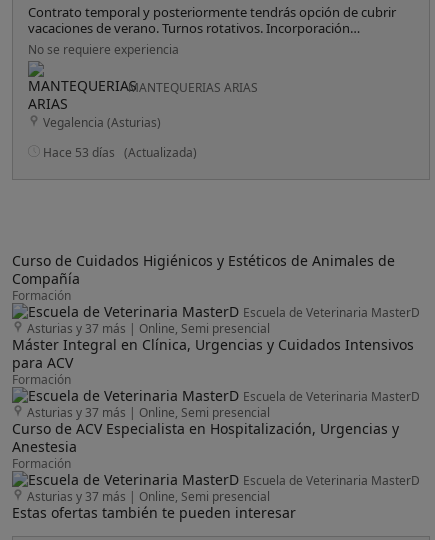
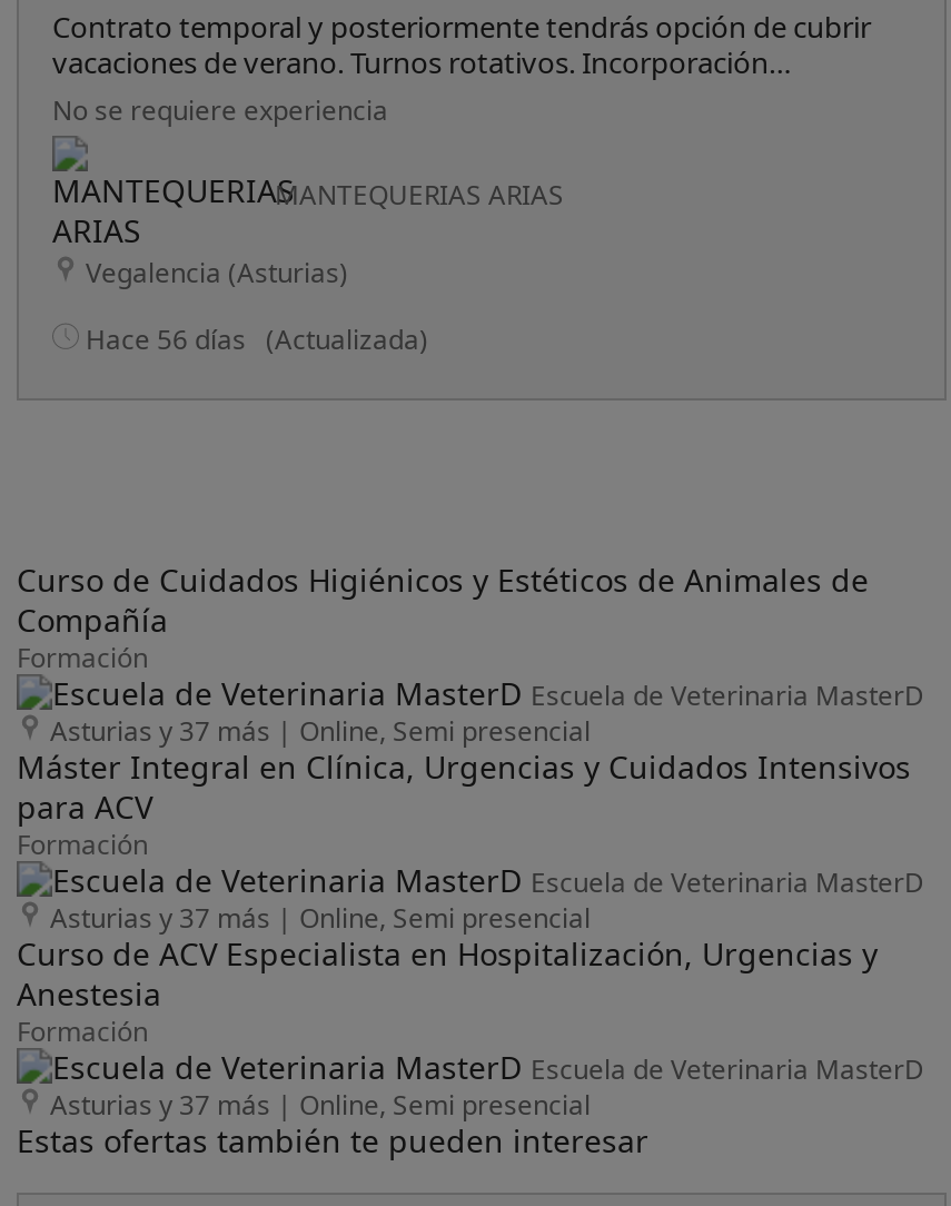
- Hace 53 días (Actualizada)
+ Hace 56 días (Actualizada)
